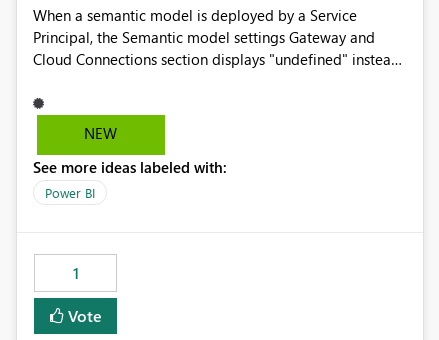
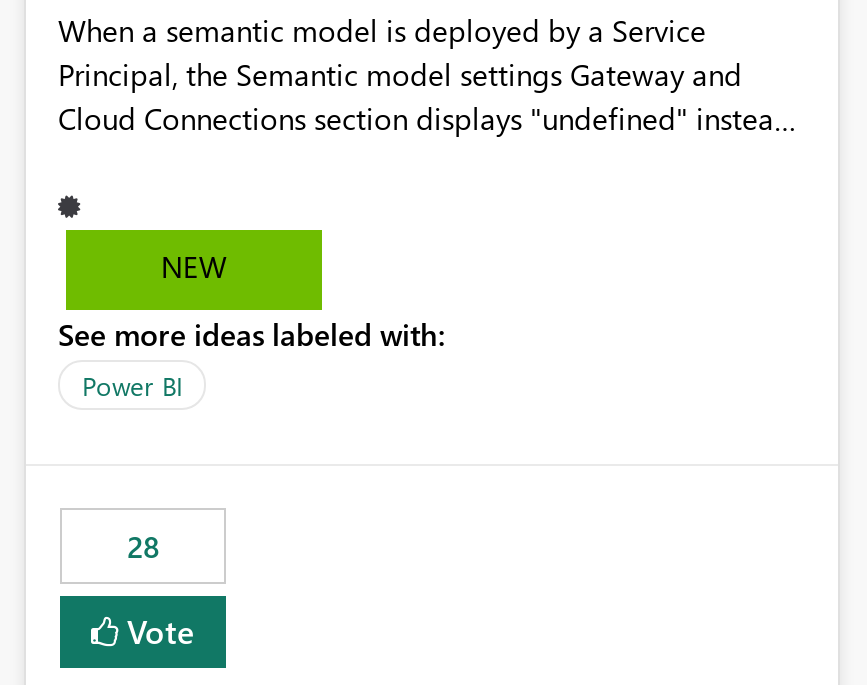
- 1
+ 28
